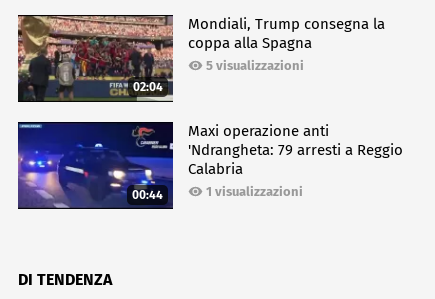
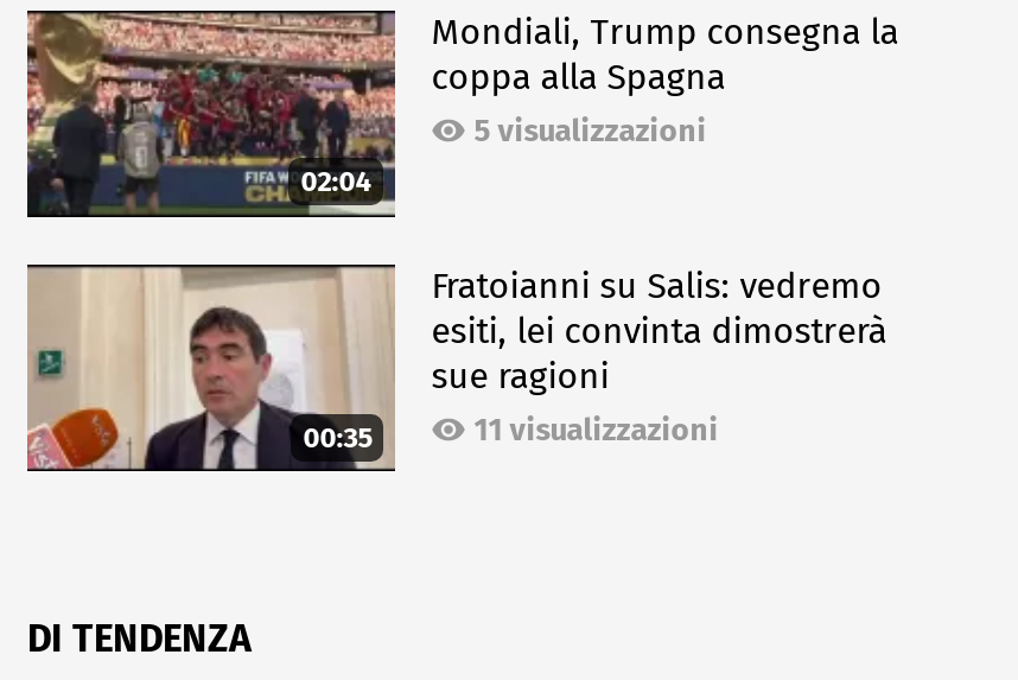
- [image]
- 00:44
+ [image]
+ 00:35

- Maxi operazione anti
- 'Ndrangheta: 79 arresti a Reggio
- Calabria
- 1 visualizzazioni
+ Fratoianni su Salis: vedremo
+ esiti, lei convinta dimostrerà
+ sue ragioni
+ 11 visualizzazioni
